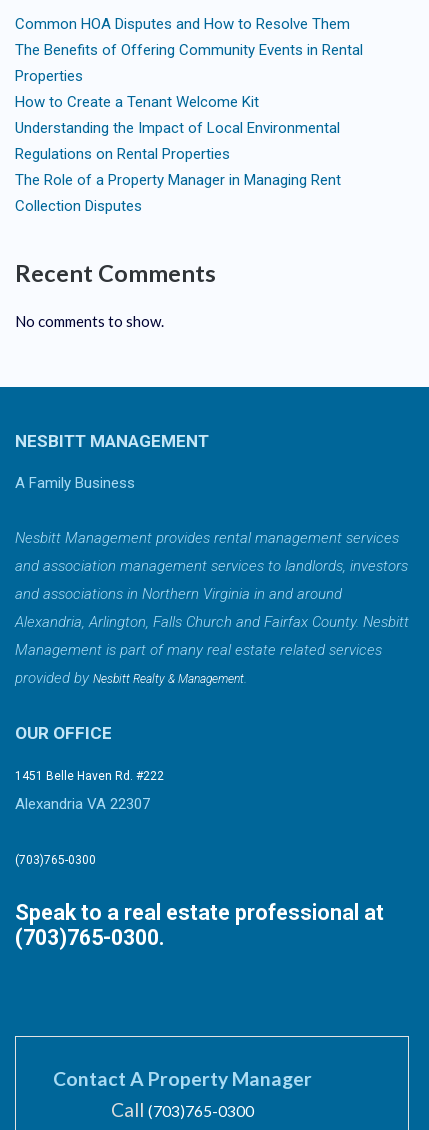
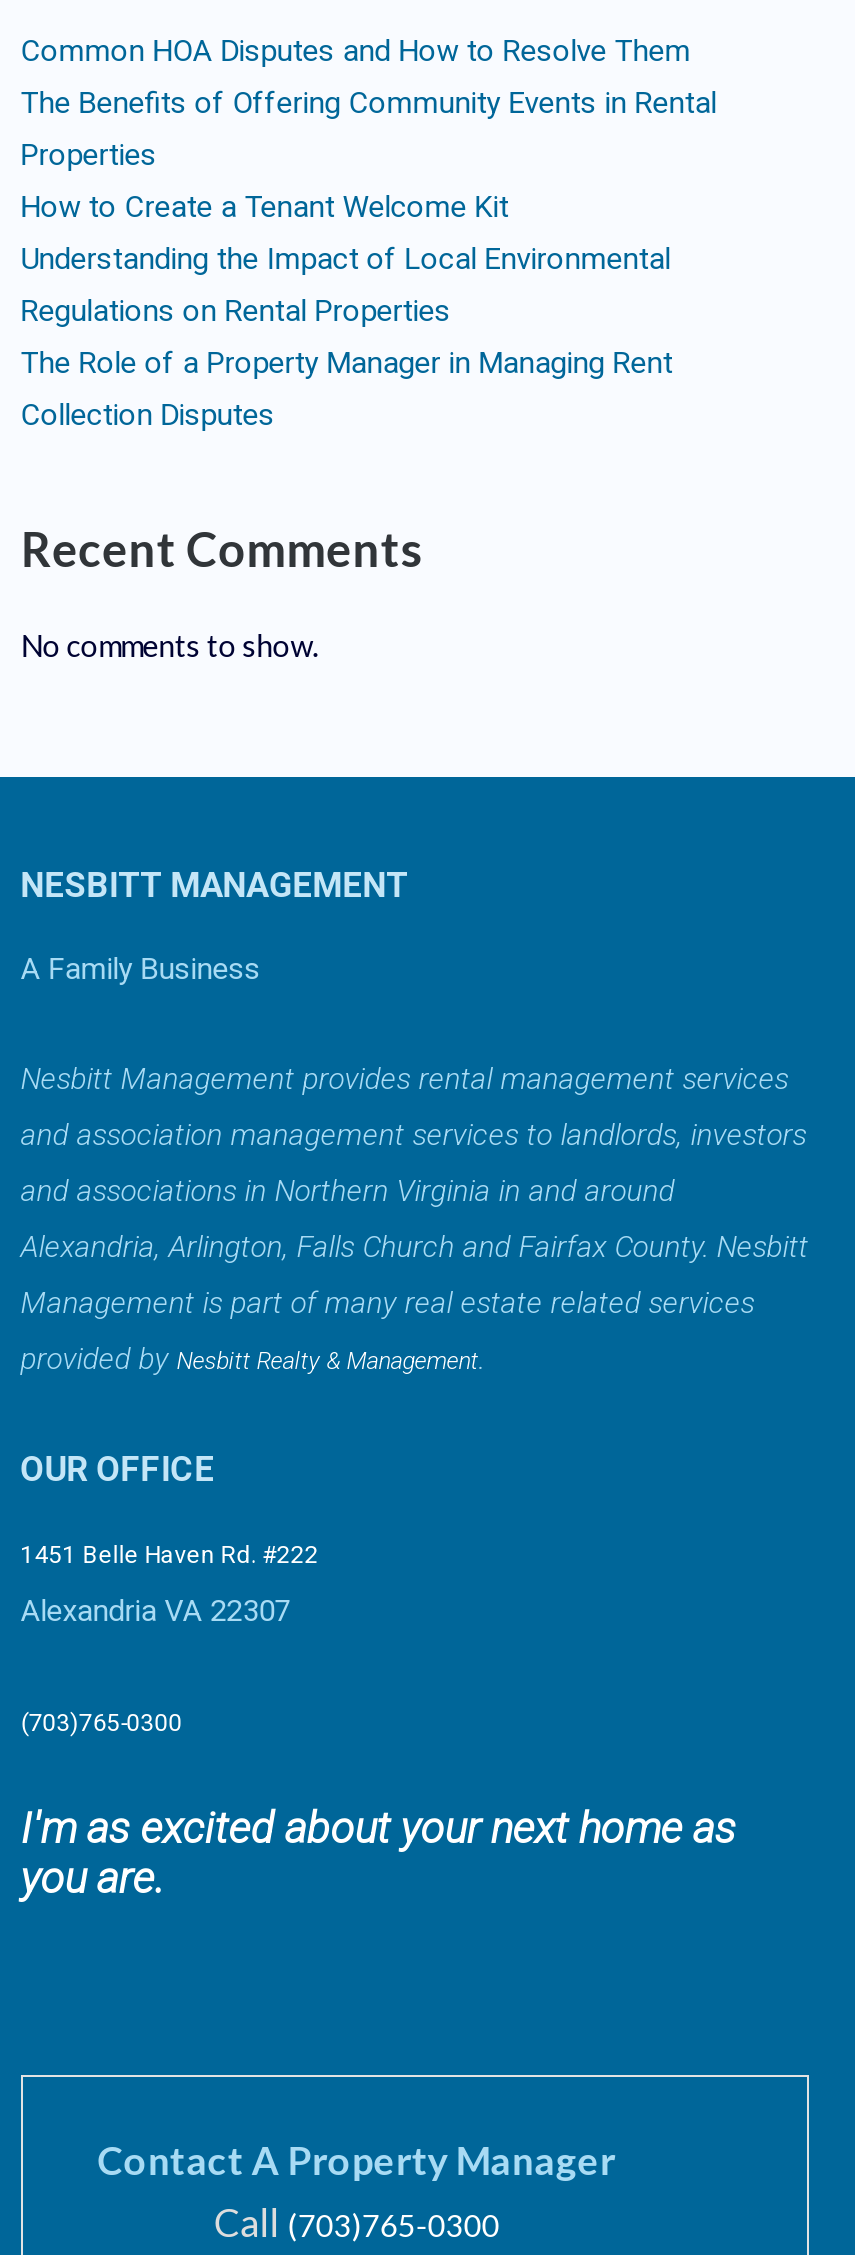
- Speak to a real estate professional at
- (703)765-0300.
+ I'm as excited about your next home as
+ you are.
